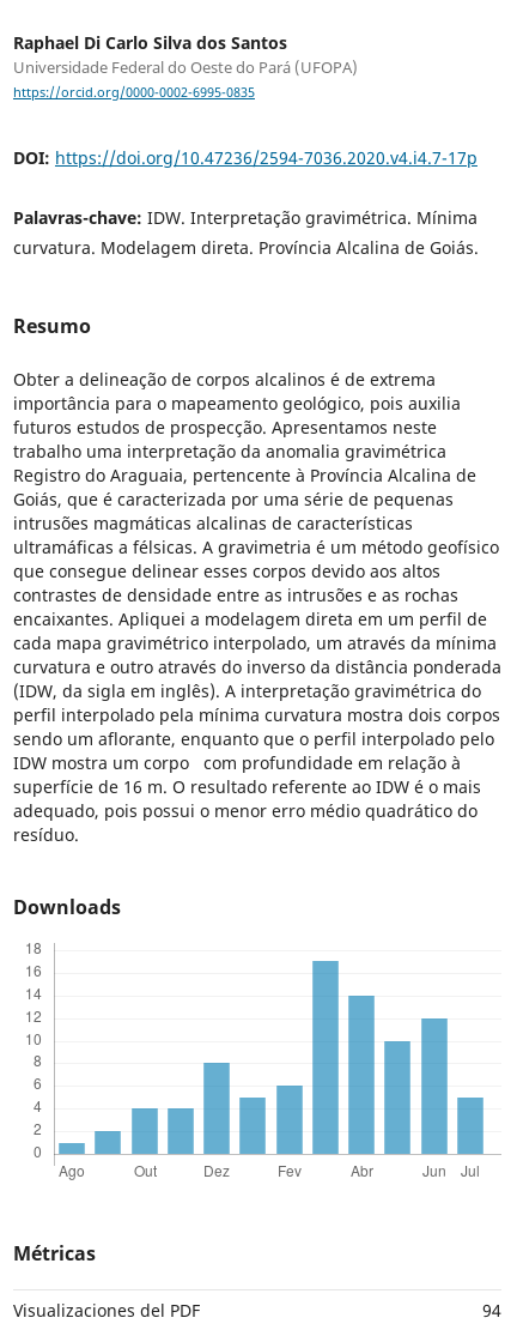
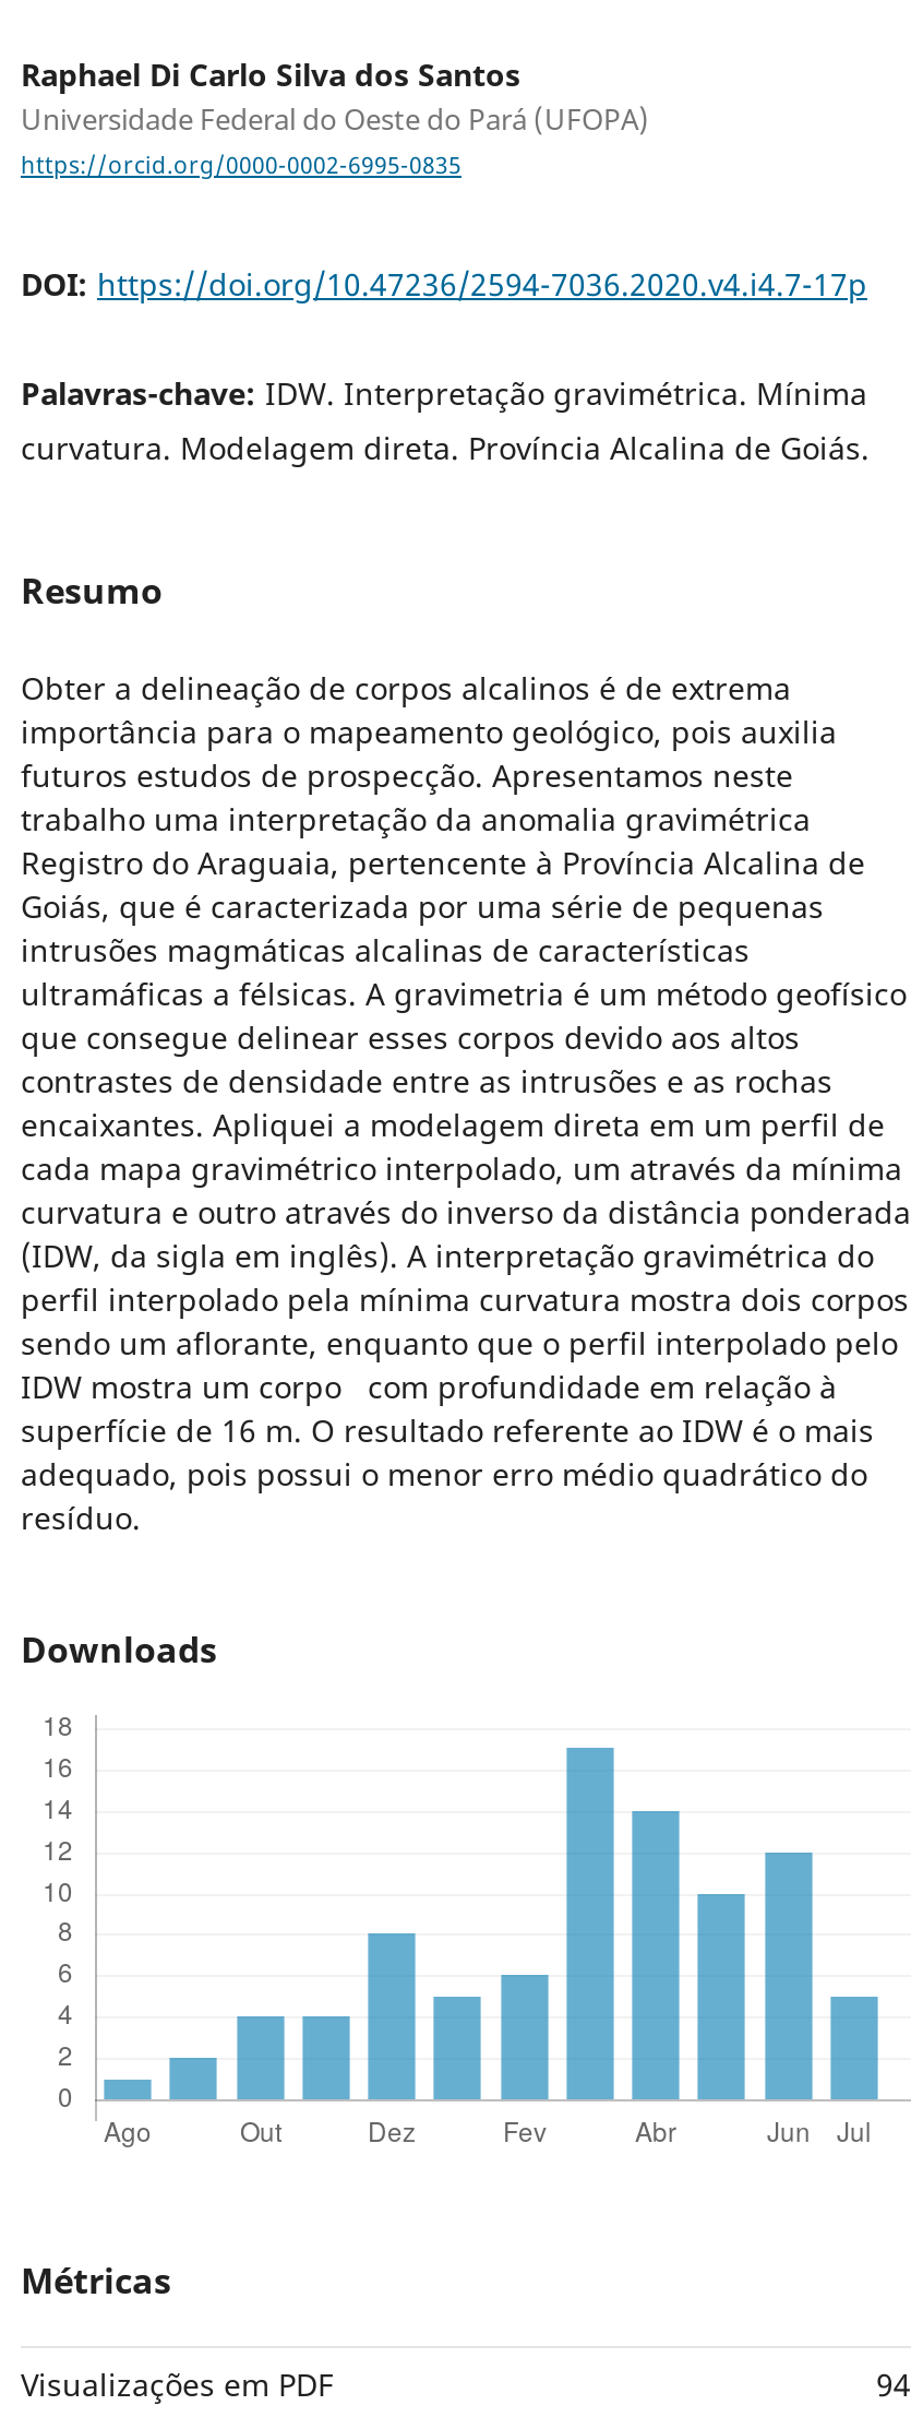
- Visualizaciones del PDF
+ Visualizações em PDF
